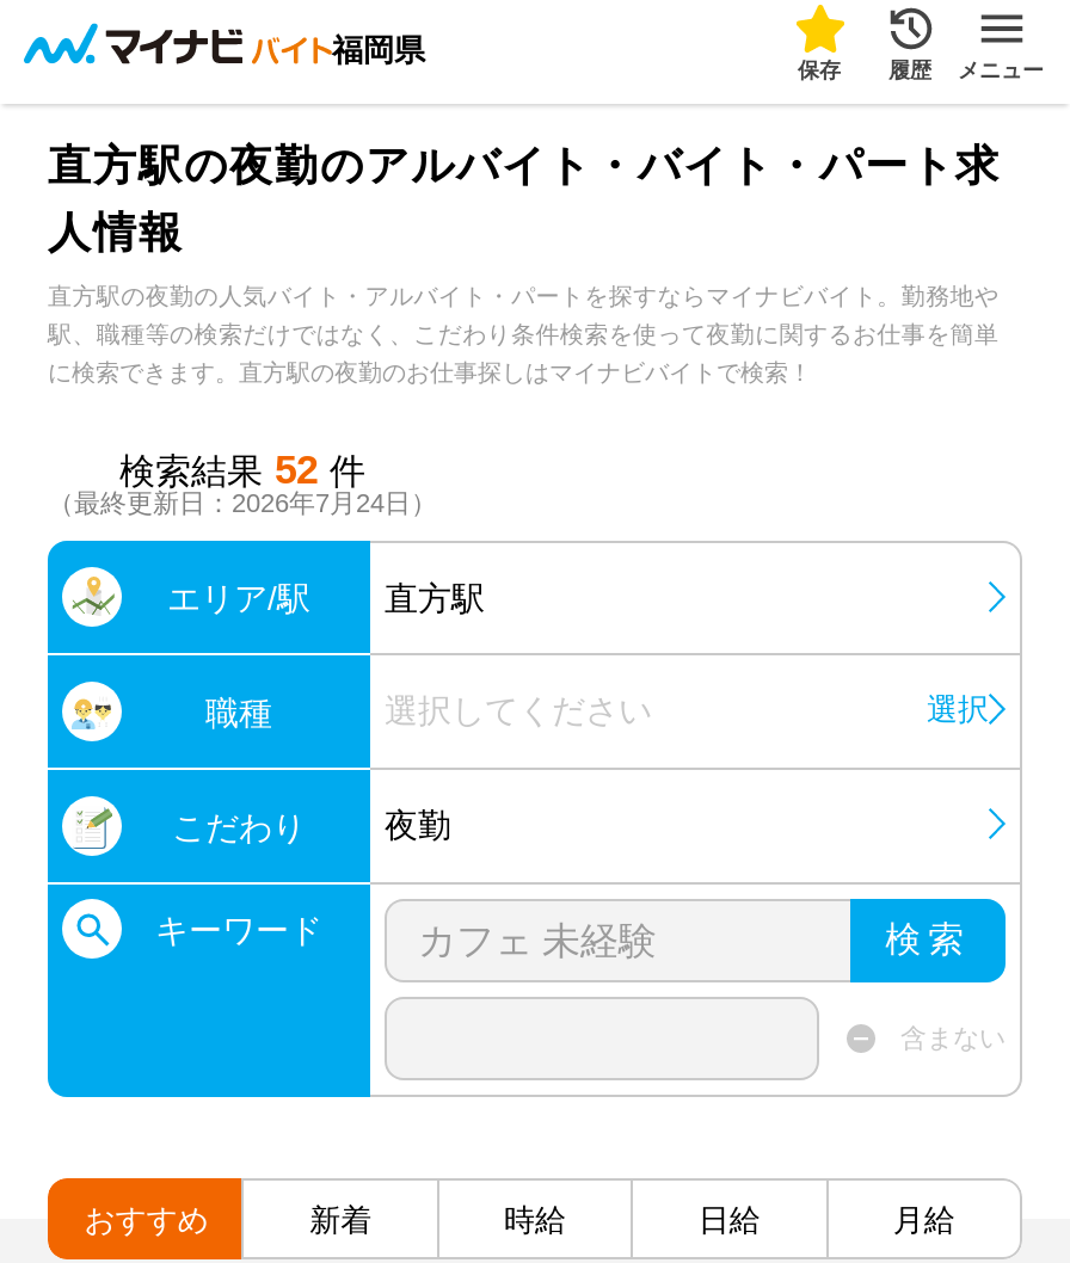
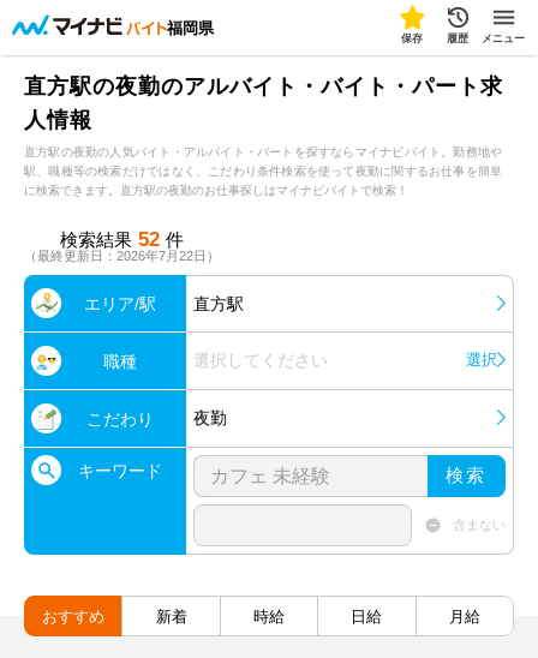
- （最終更新日：2026年7月24日）
+ （最終更新日：2026年7月22日）
